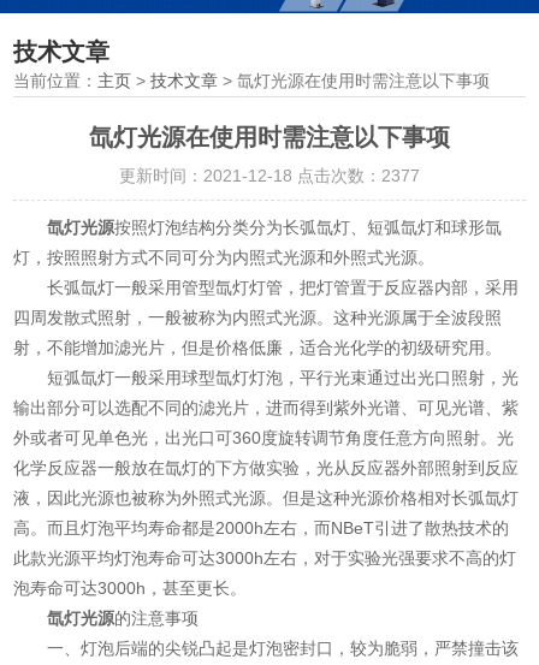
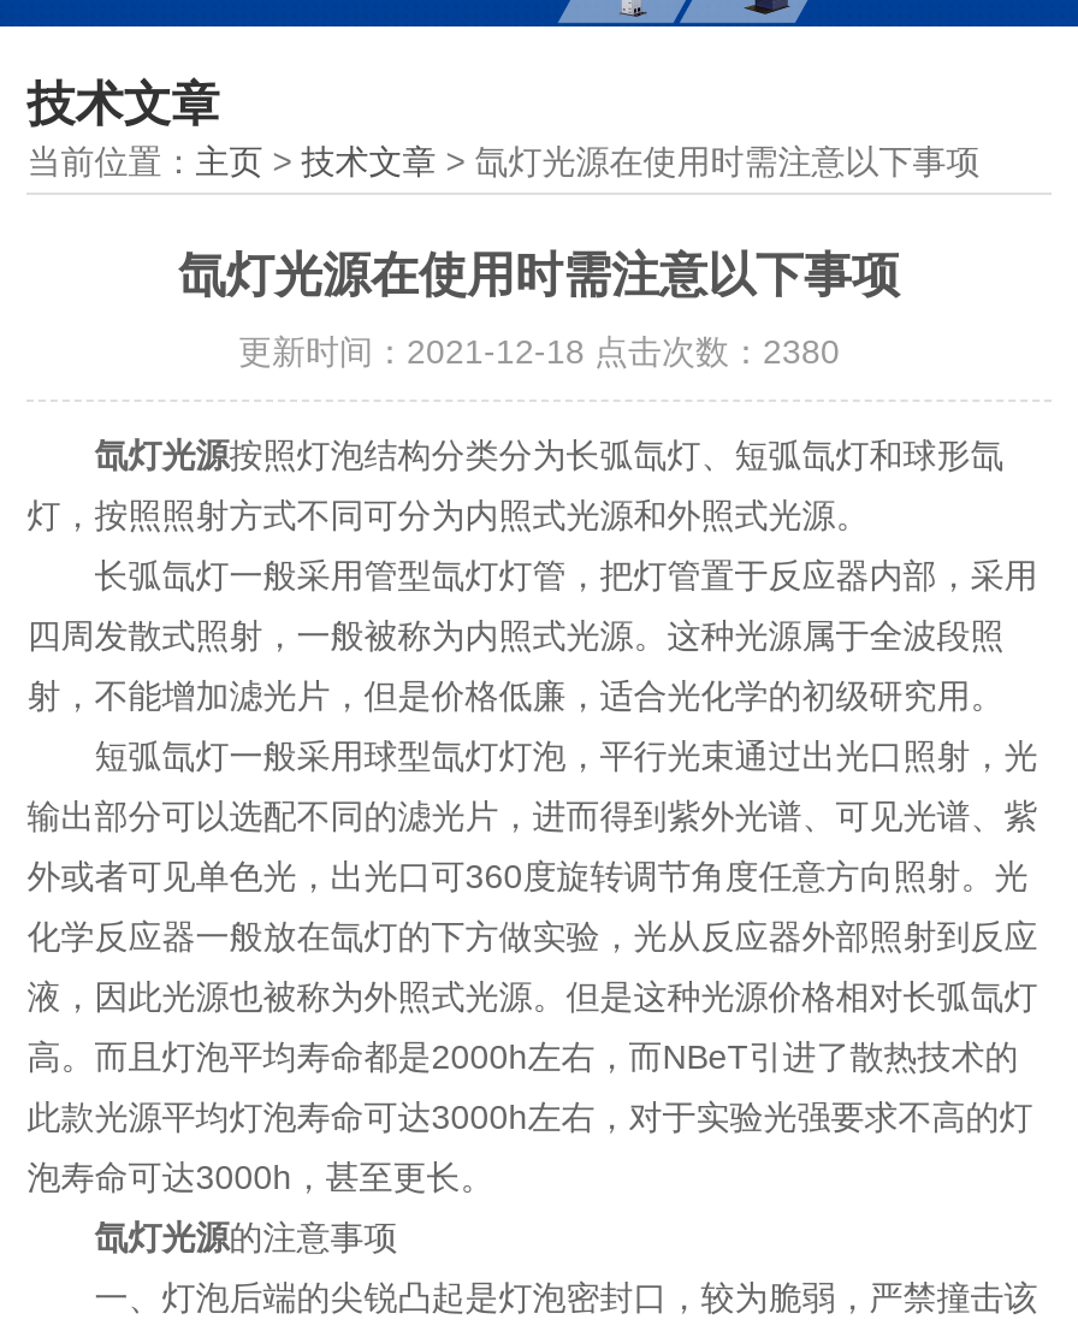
- 更新时间：2021-12-18 点击次数：2377
+ 更新时间：2021-12-18 点击次数：2380
